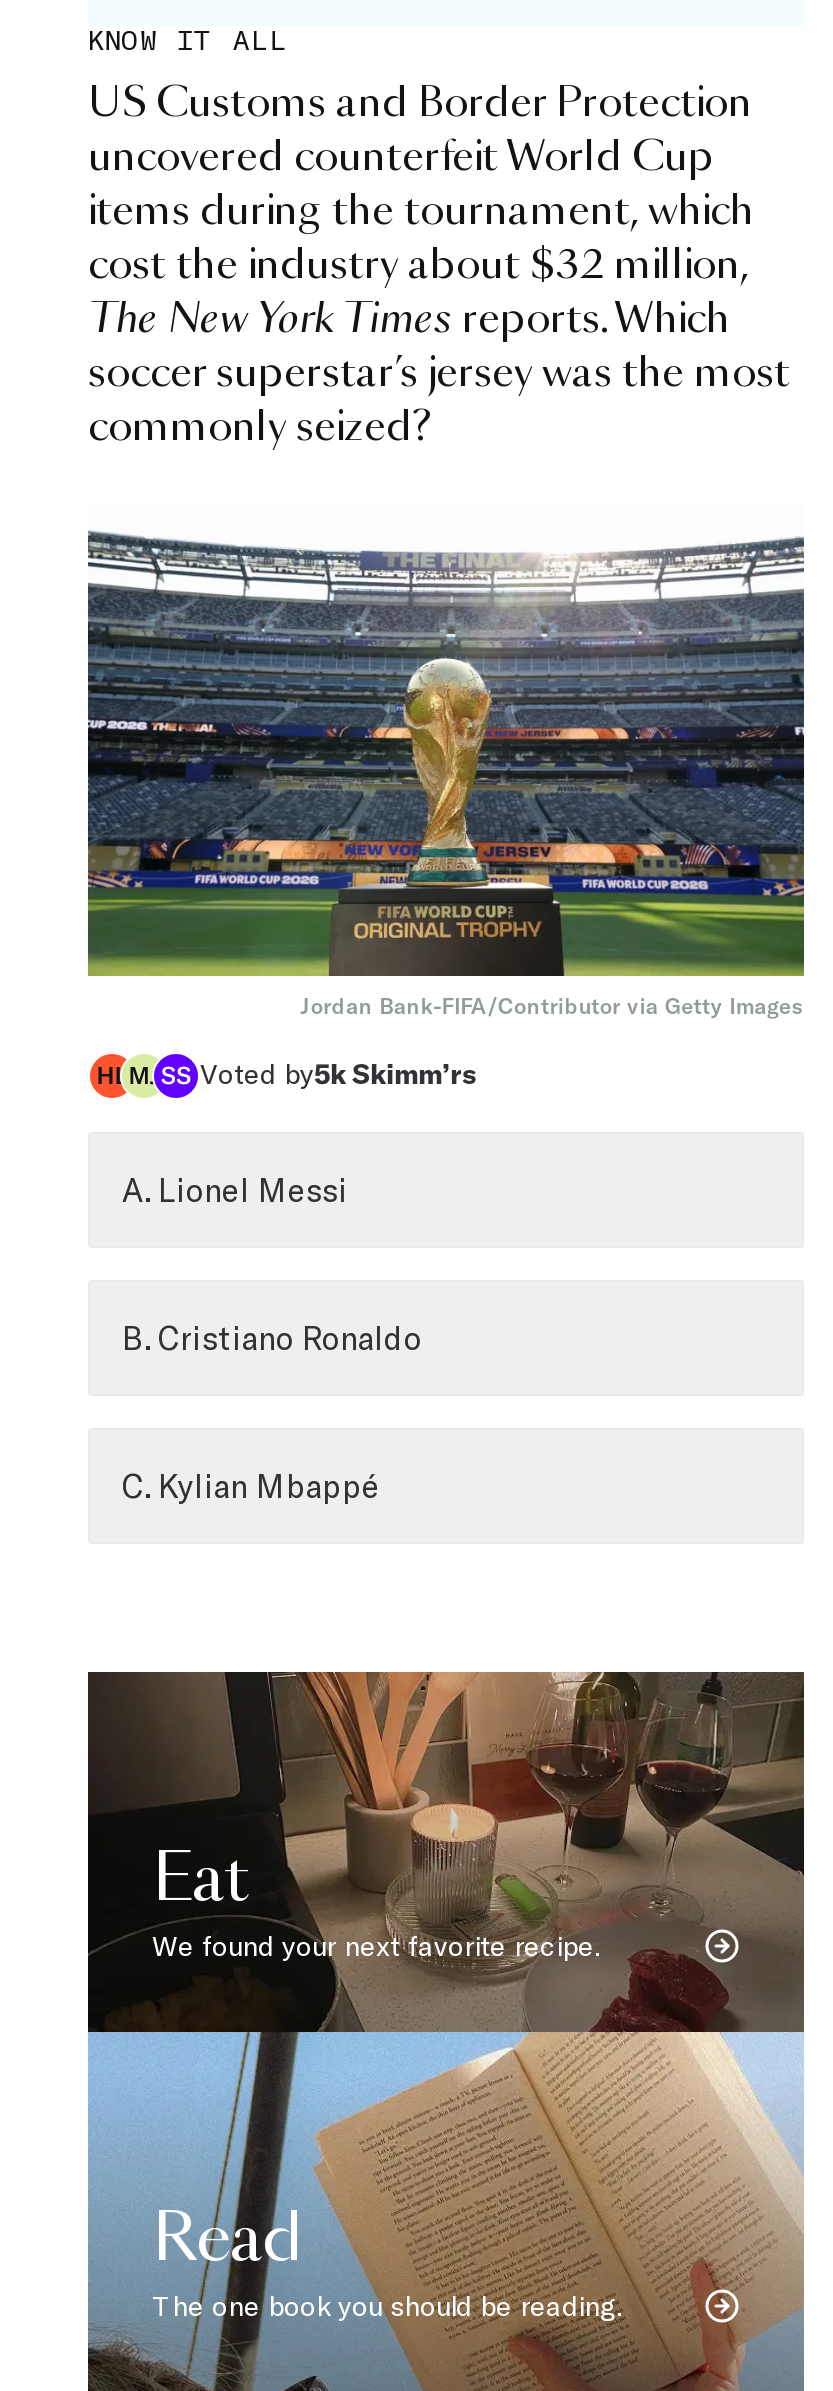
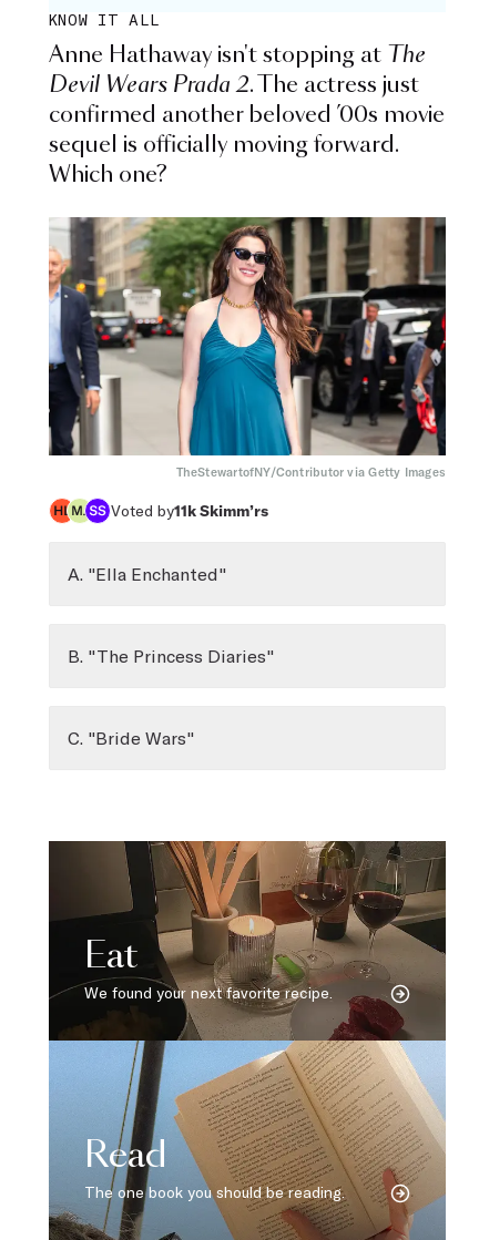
- US Customs and Border Protection
- uncovered counterfeit World Cup
- items during the tournament, which
- cost the industry about $32 million,
- The New York Times reports. Which
- soccer superstar’s jersey was the most
- commonly seized?
+ Anne Hathaway isn't stopping at The
+ Devil Wears Prada 2. The actress just
+ confirmed another beloved ’00s movie
+ sequel is officially moving forward.
+ Which one?

- [image]
- Jordan Bank-FIFA/Contributor via Getty Images
+ [image]
+ TheStewartofNY/Contributor via Getty Images

- Voted by5kSkimm’rs
+ Voted by11kSkimm’rs

- A. Lionel Messi
+ A. "Ella Enchanted"

- B. Cristiano Ronaldo
+ B. "The Princess Diaries"

- C. Kylian Mbappé
+ C. "Bride Wars"
